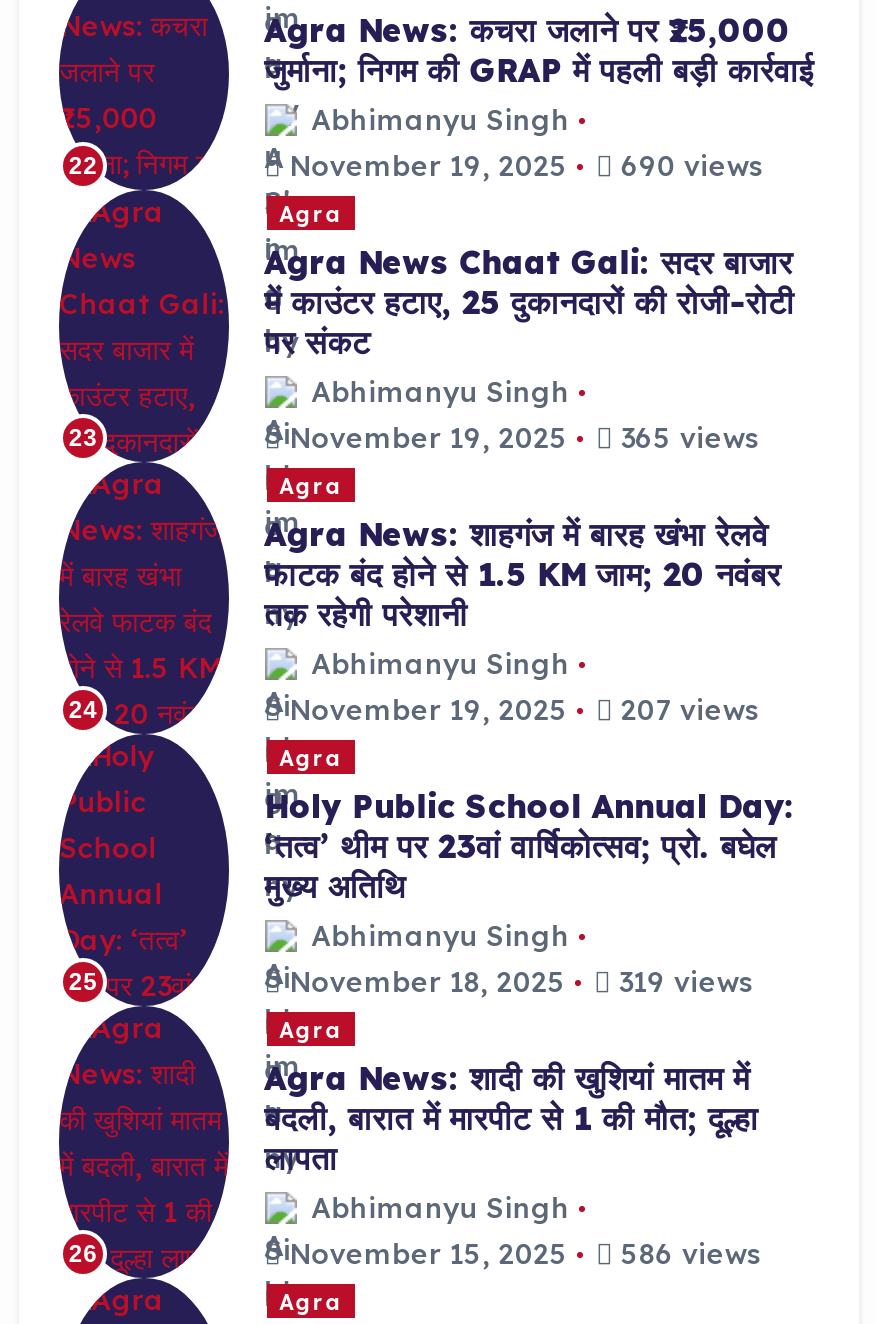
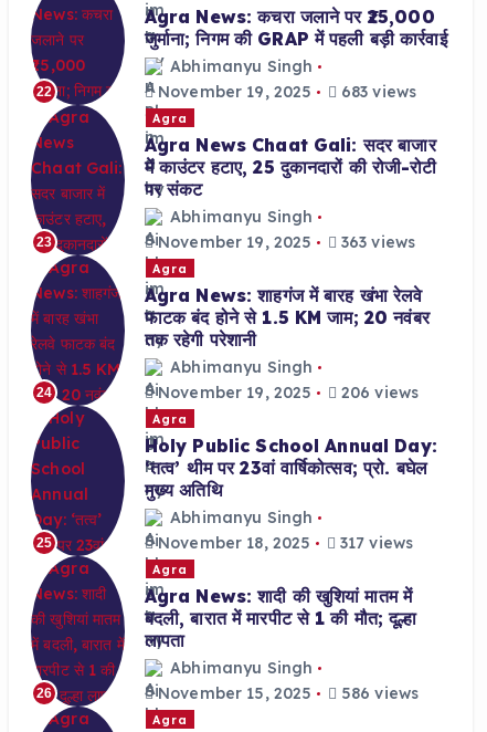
- November 19, 2025 690 views
+ November 19, 2025 683 views

- November 19, 2025 365 views
+ November 19, 2025 363 views

- November 19, 2025 207 views
+ November 19, 2025 206 views

- November 18, 2025 319 views
+ November 18, 2025 317 views
